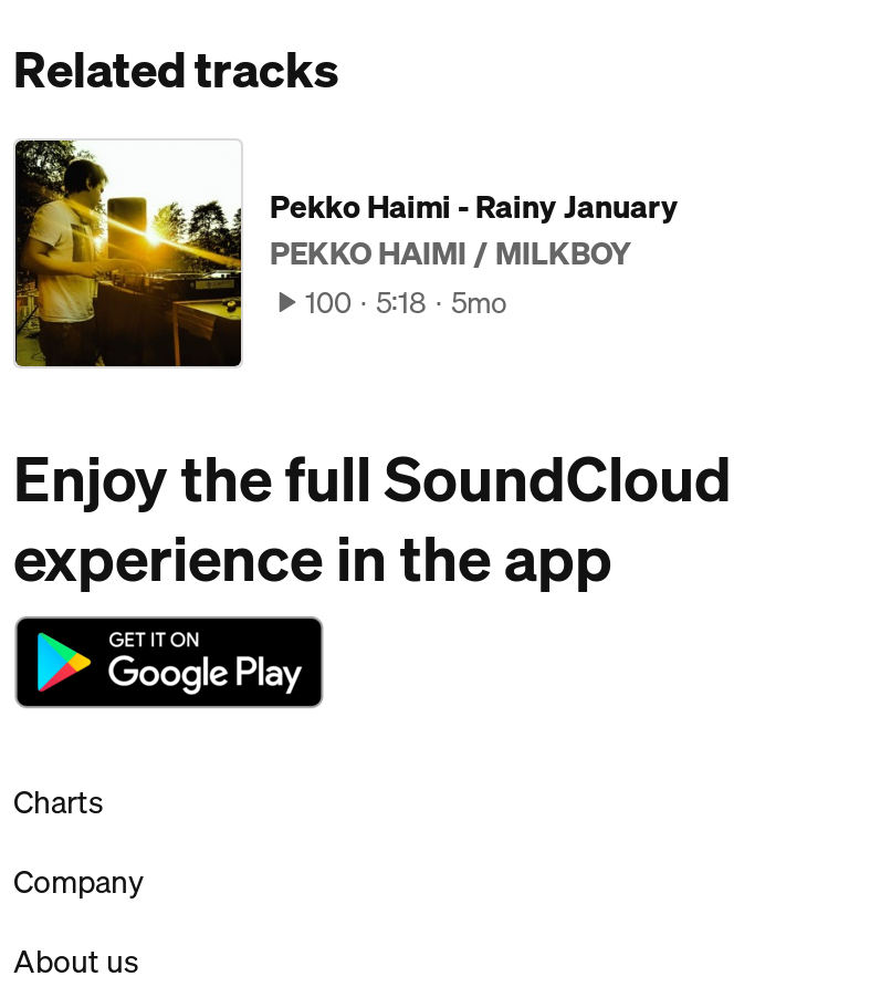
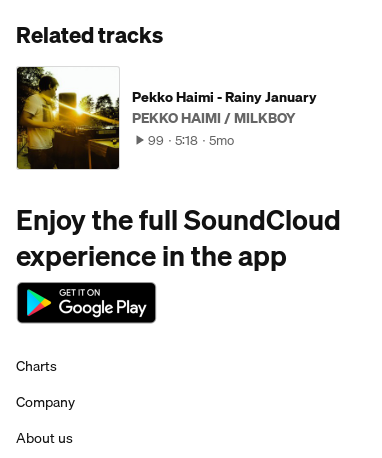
- 100 5:18 5mo
+ 99 5:18 5mo
